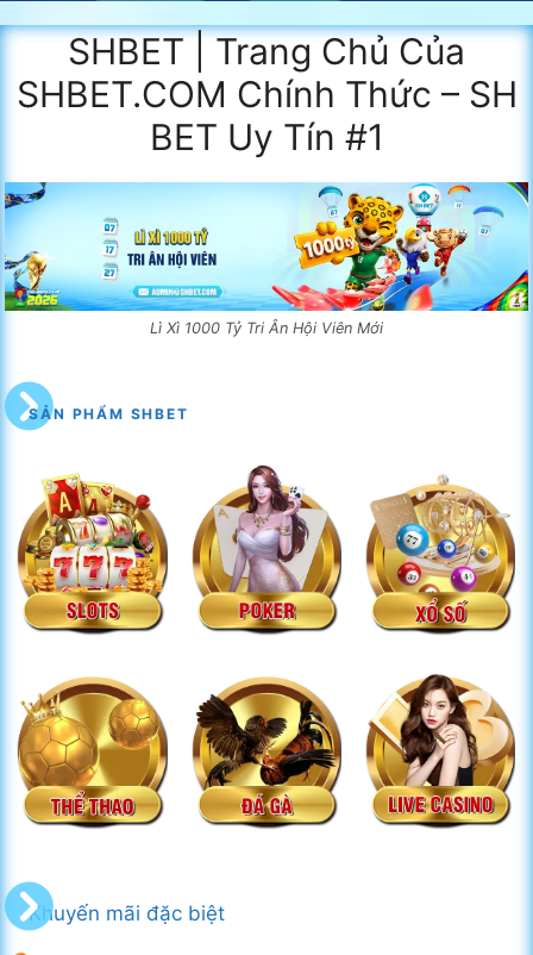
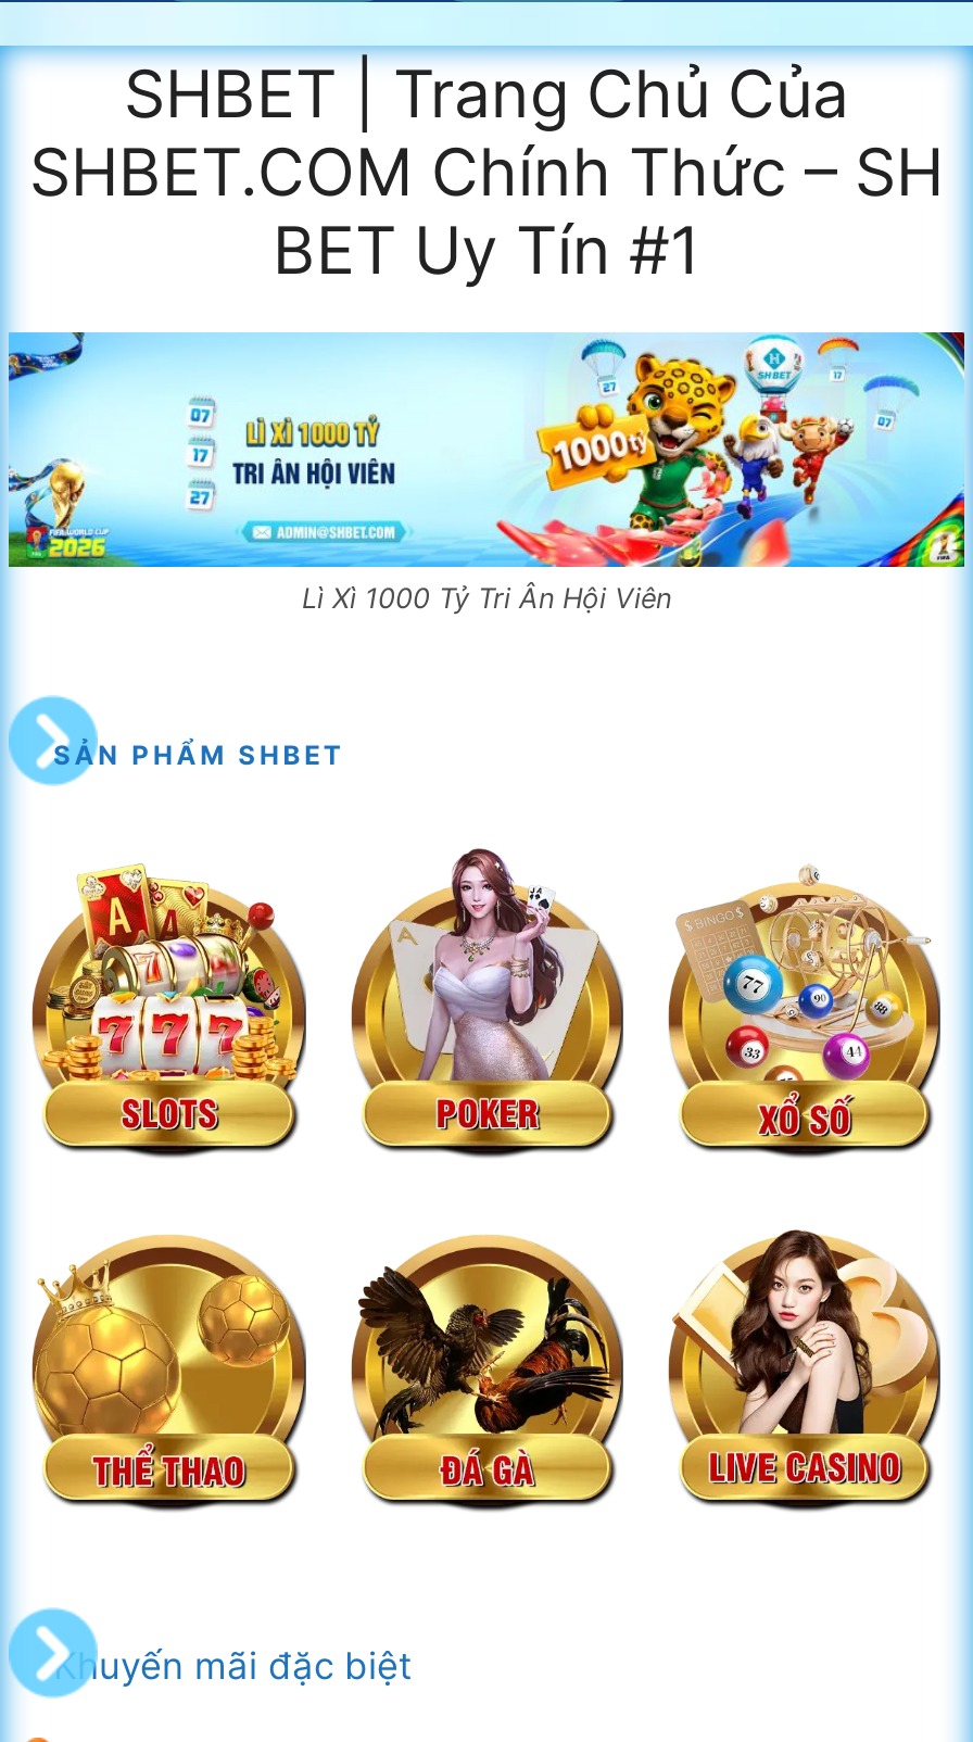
- Lì Xì 1000 Tỷ Tri Ân Hội Viên Mới
+ Lì Xì 1000 Tỷ Tri Ân Hội Viên
